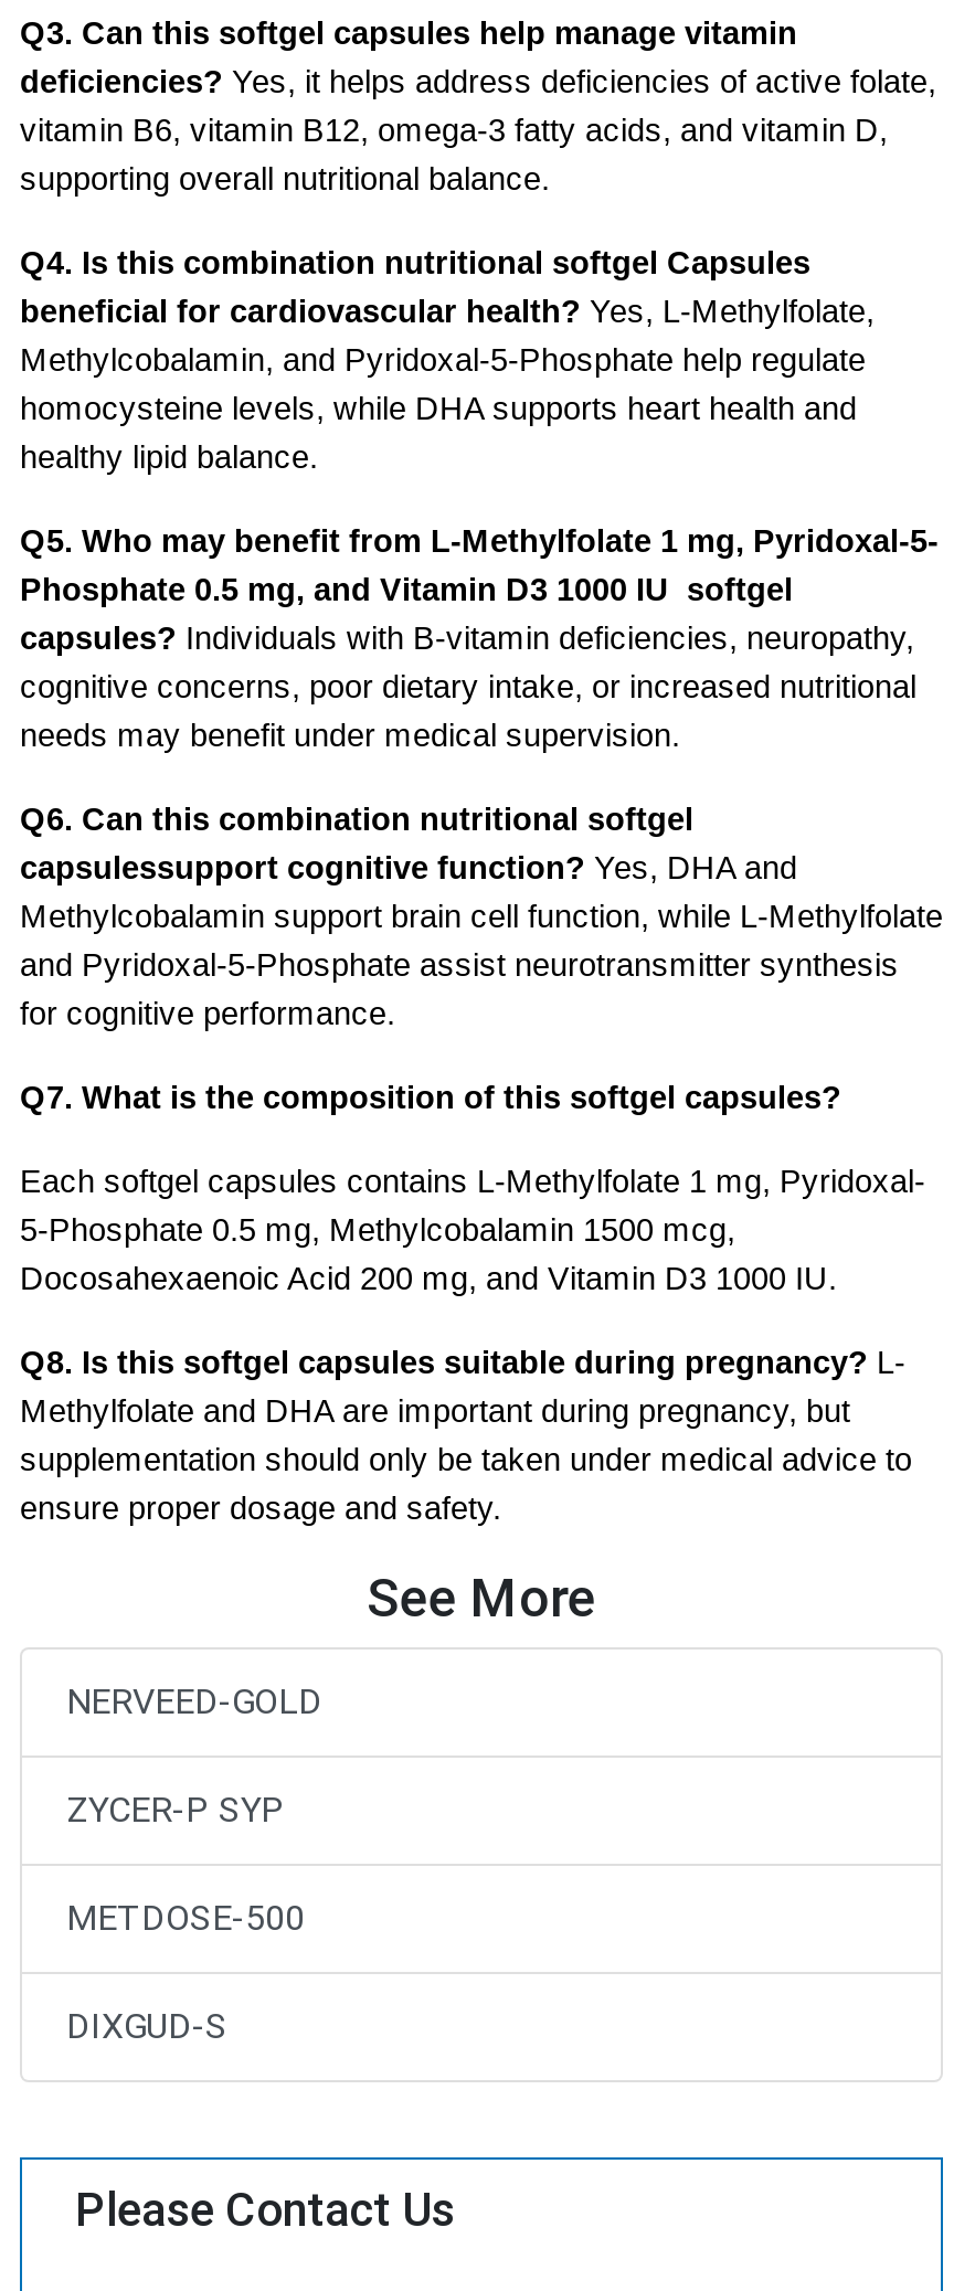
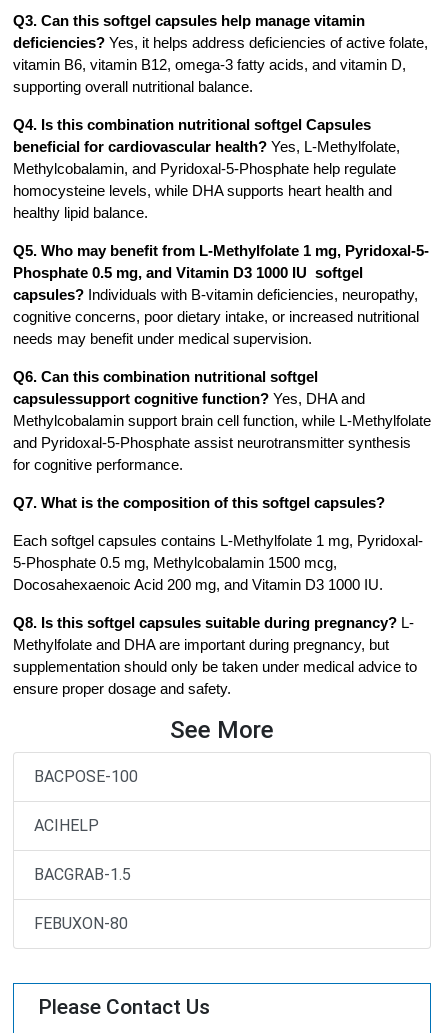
- NERVEED-GOLD
+ BACPOSE-100

- ZYCER-P SYP
+ ACIHELP

- METDOSE-500
+ BACGRAB-1.5

- DIXGUD-S
+ FEBUXON-80
